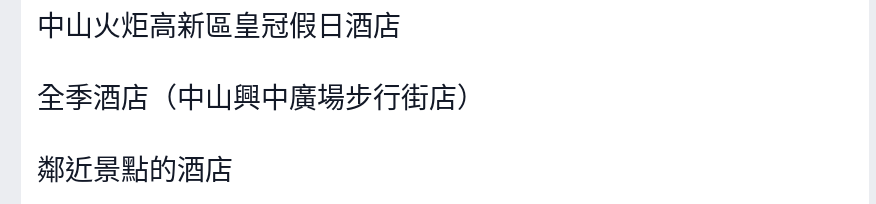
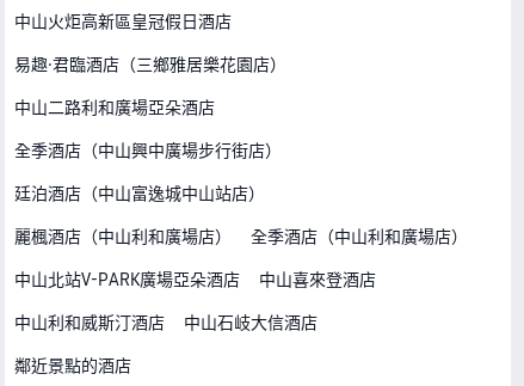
+ 易趣·君臨酒店（三鄉雅居樂花園店）
+ 中山二路利和廣場亞朵酒店

+ 廷泊酒店（中山富逸城中山站店）
+ 麗楓酒店（中山利和廣場店）
+ 全季酒店（中山利和廣場店）
+ 中山北站V-PARK廣場亞朵酒店
+ 中山喜來登酒店
+ 中山利和威斯汀酒店
+ 中山石岐大信酒店
